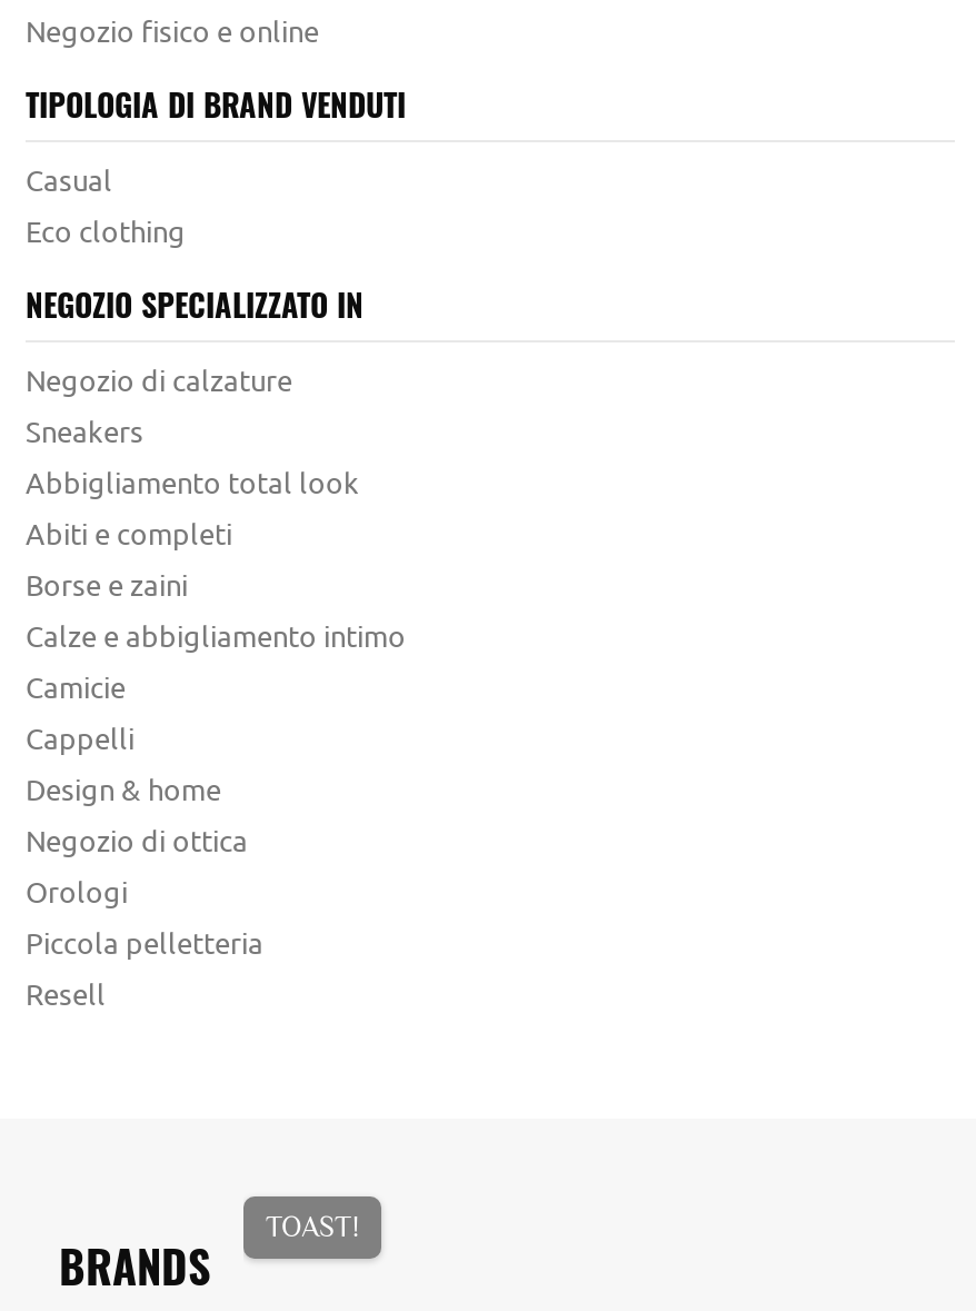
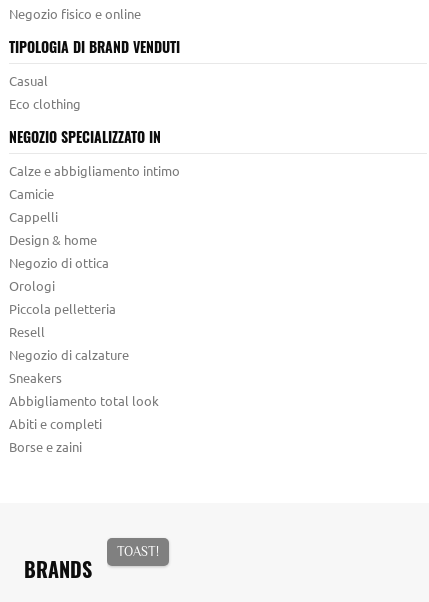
moved down: Negozio di calzature | Sneakers | Abbigliamento total look | Abiti e completi | Borse e zaini

moved up: Calze e abbigliamento intimo | Camicie | Cappelli | Design & home | Negozio di ottica | Orologi | Piccola pelletteria | Resell
